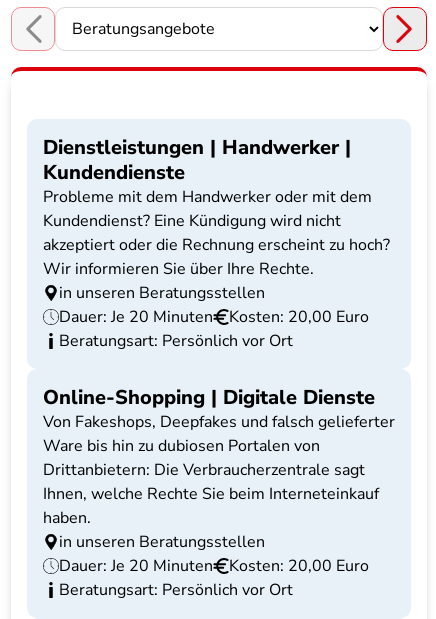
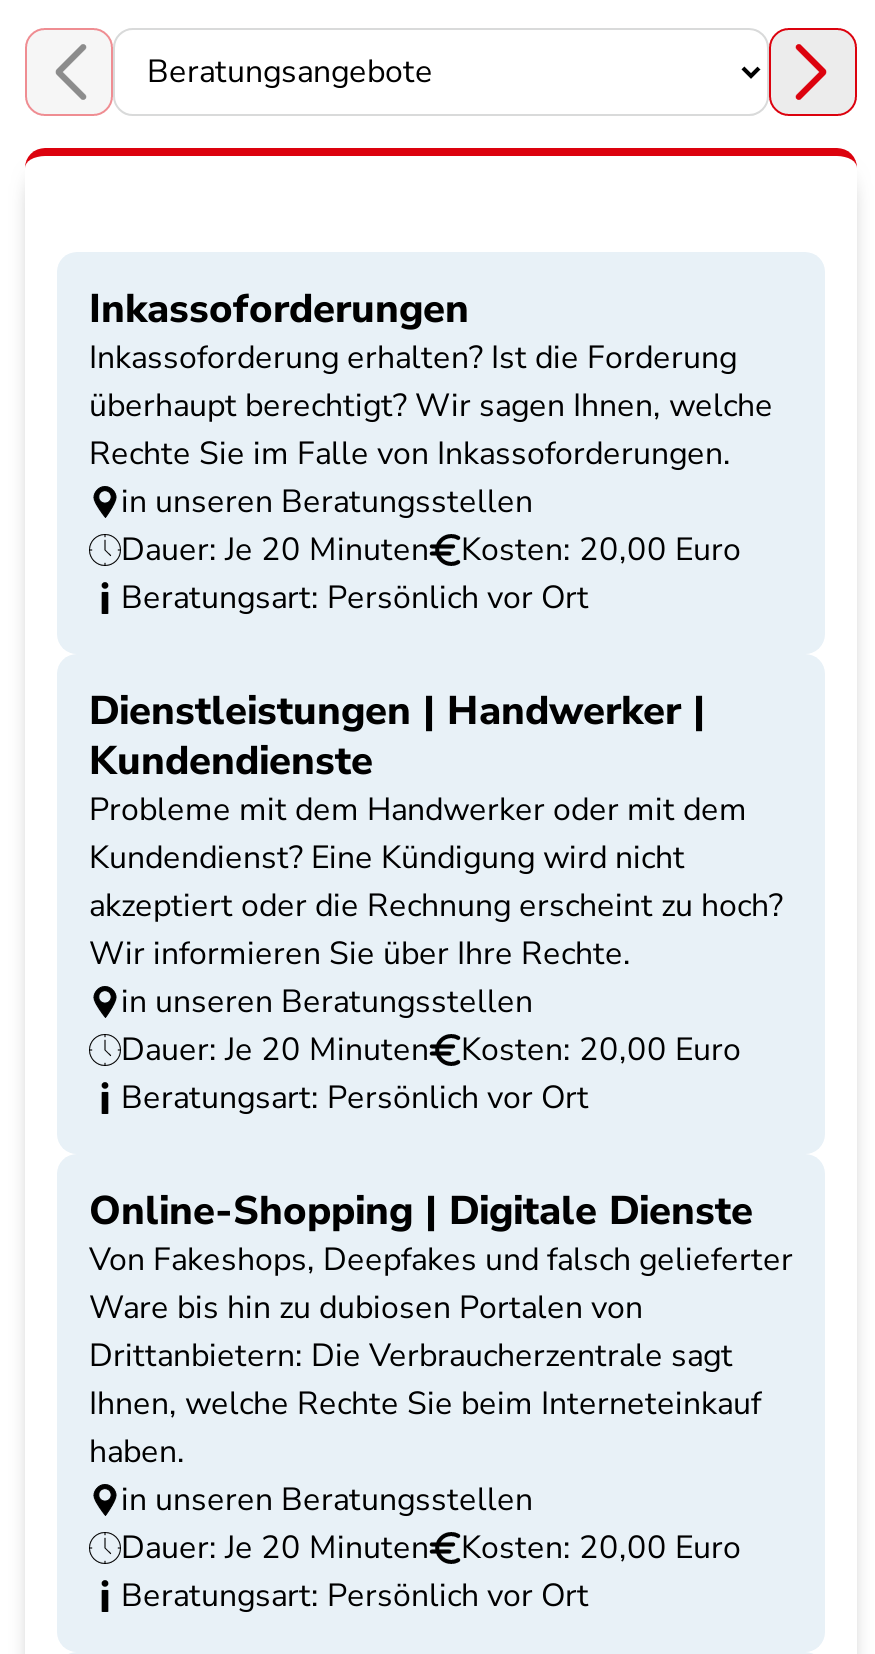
+ Inkassoforderungen
+ Inkassoforderung erhalten? Ist die Forderung
+ überhaupt berechtigt? Wir sagen Ihnen, welche
+ Rechte Sie im Falle von Inkassoforderungen.
+ in unseren Beratungsstellen
+ Dauer: Je 20 Minuten
+ Kosten: 20,00 Euro
+ Beratungsart: Persönlich vor Ort
